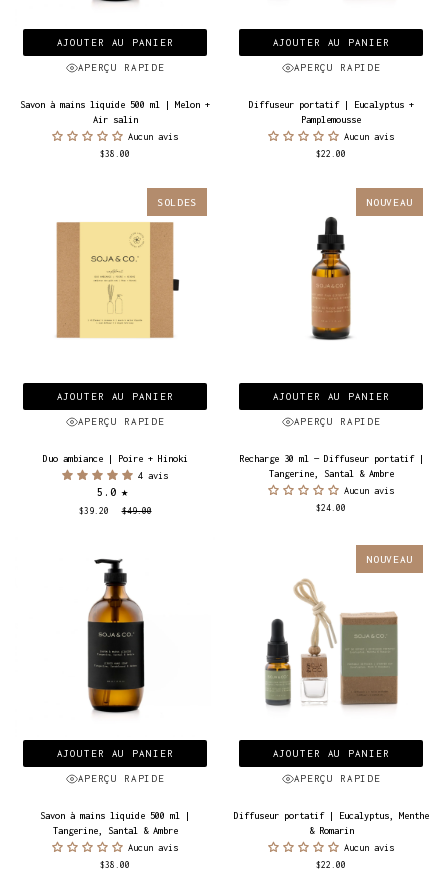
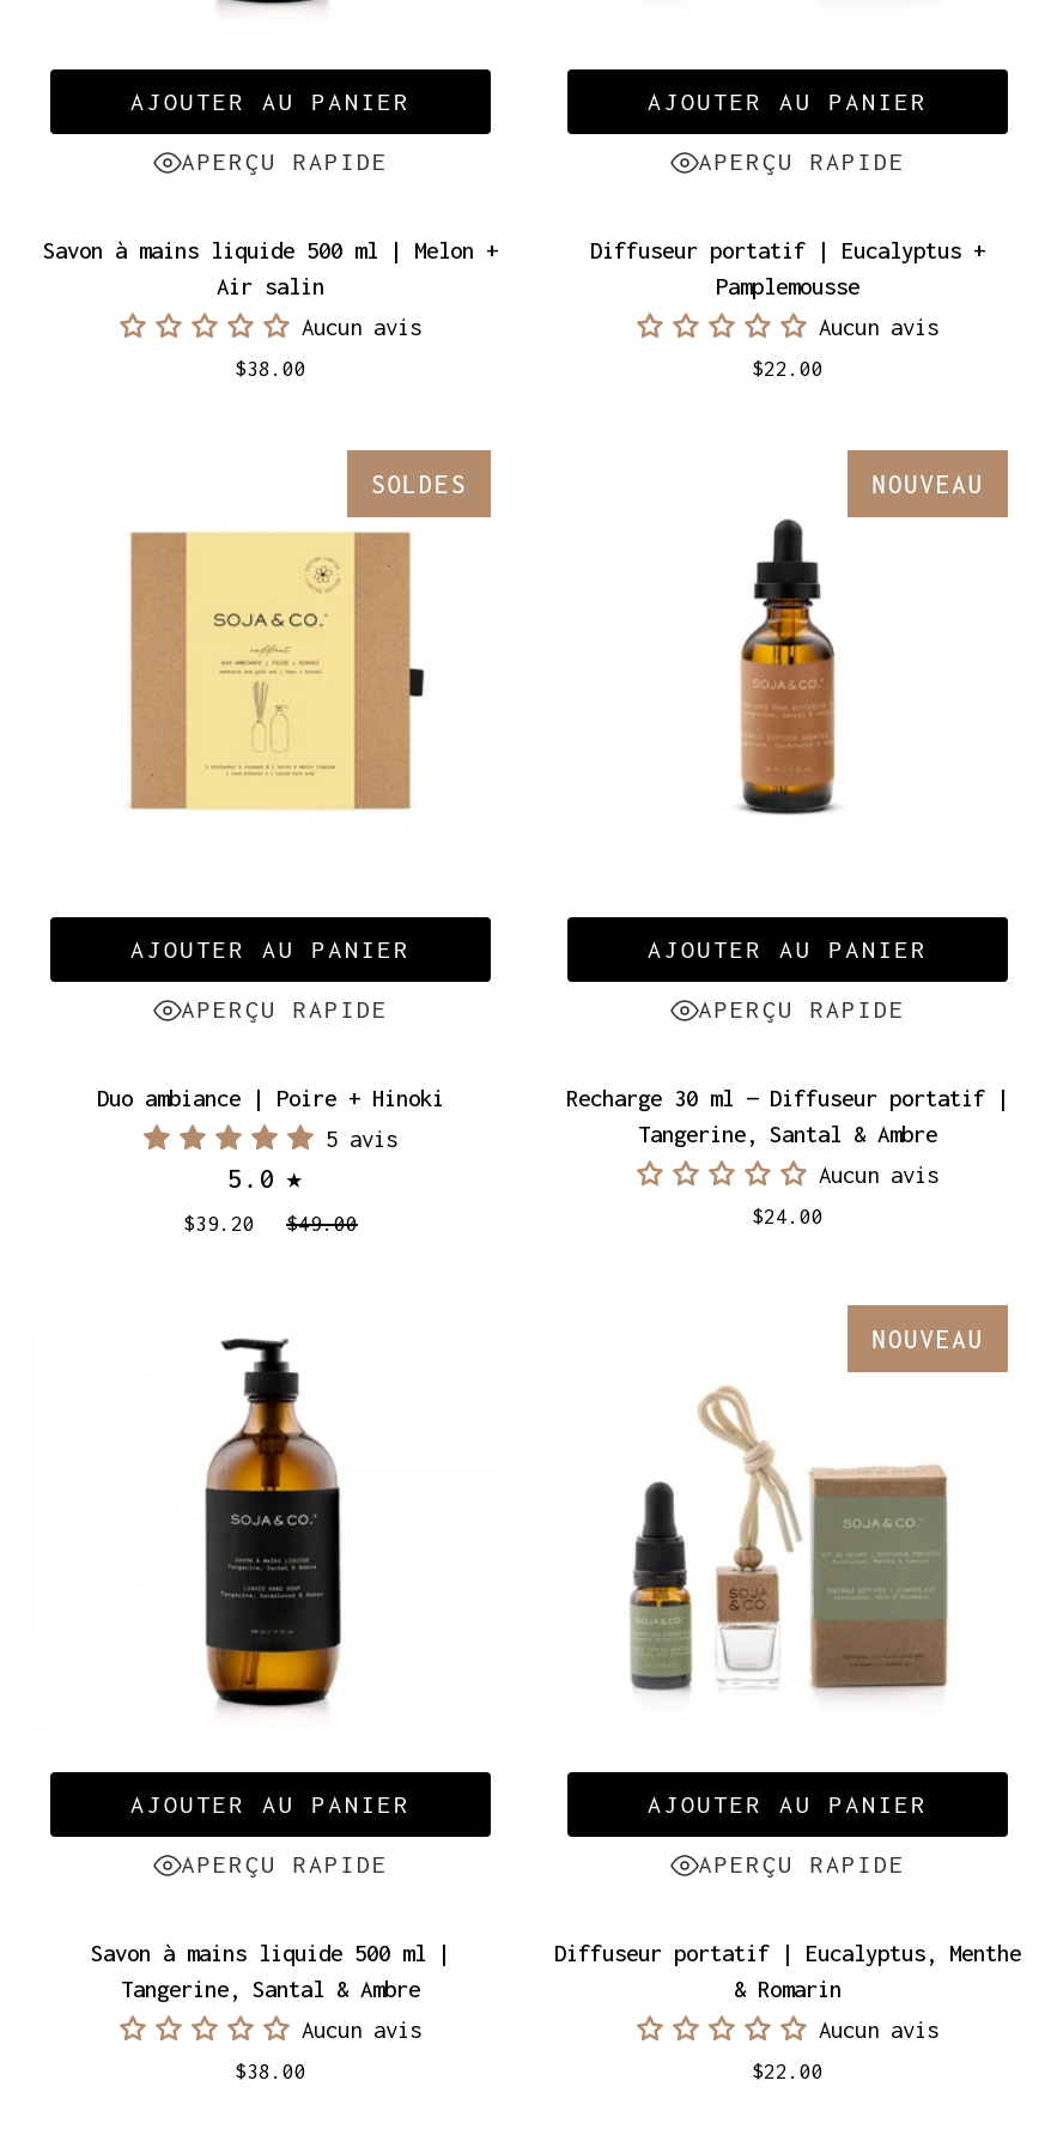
- 4 avis
+ 5 avis
